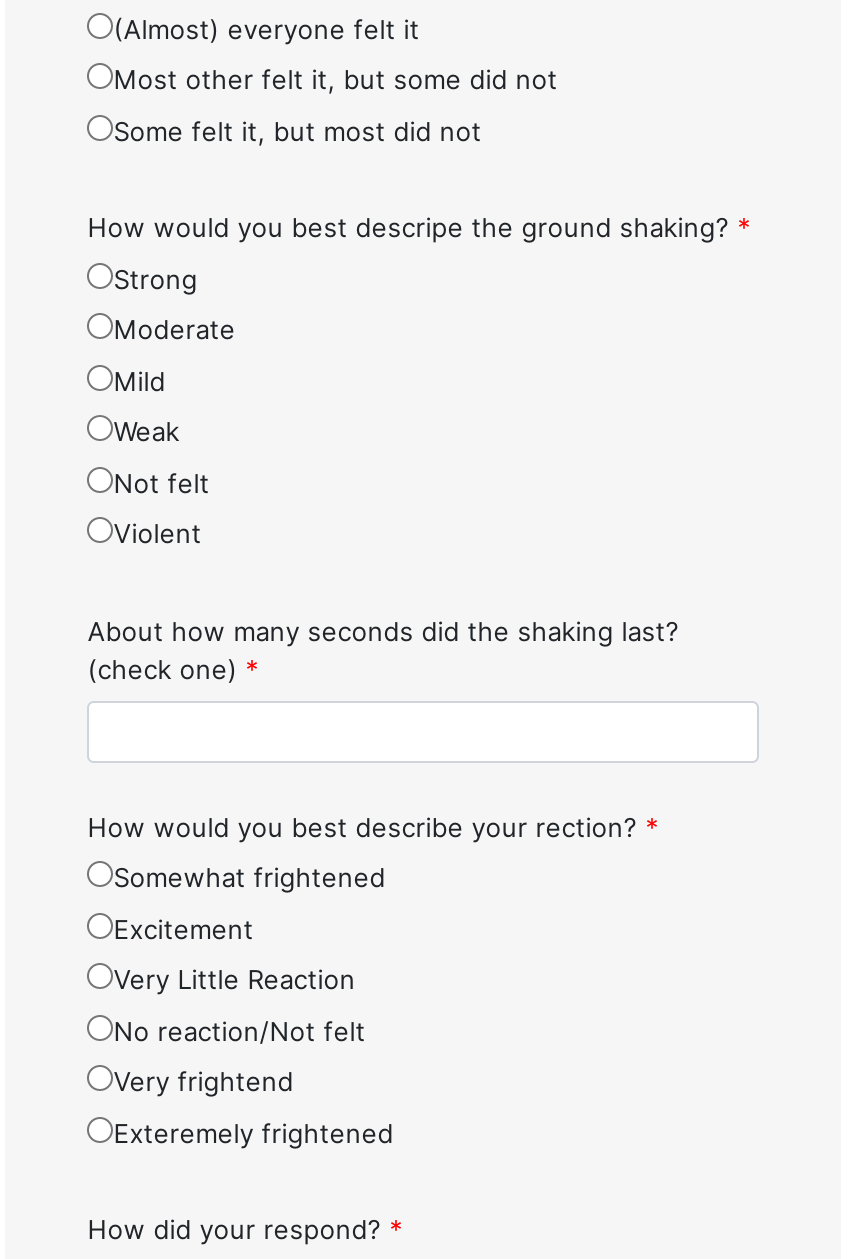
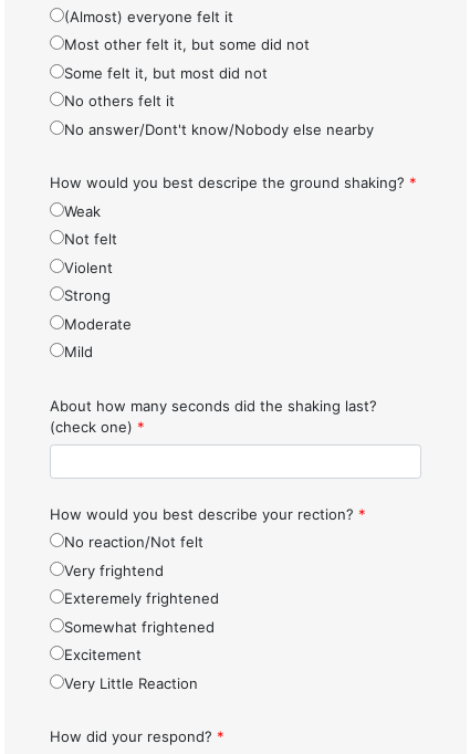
+ No others felt it
+ No answer/Dont't know/Nobody else nearby

moved down: Strong | Moderate | Mild

moved up: Weak | Not felt | Violent

moved down: Somewhat frightened | Excitement | Very Little Reaction

moved up: No reaction/Not felt | Very frightend | Exteremely frightened
